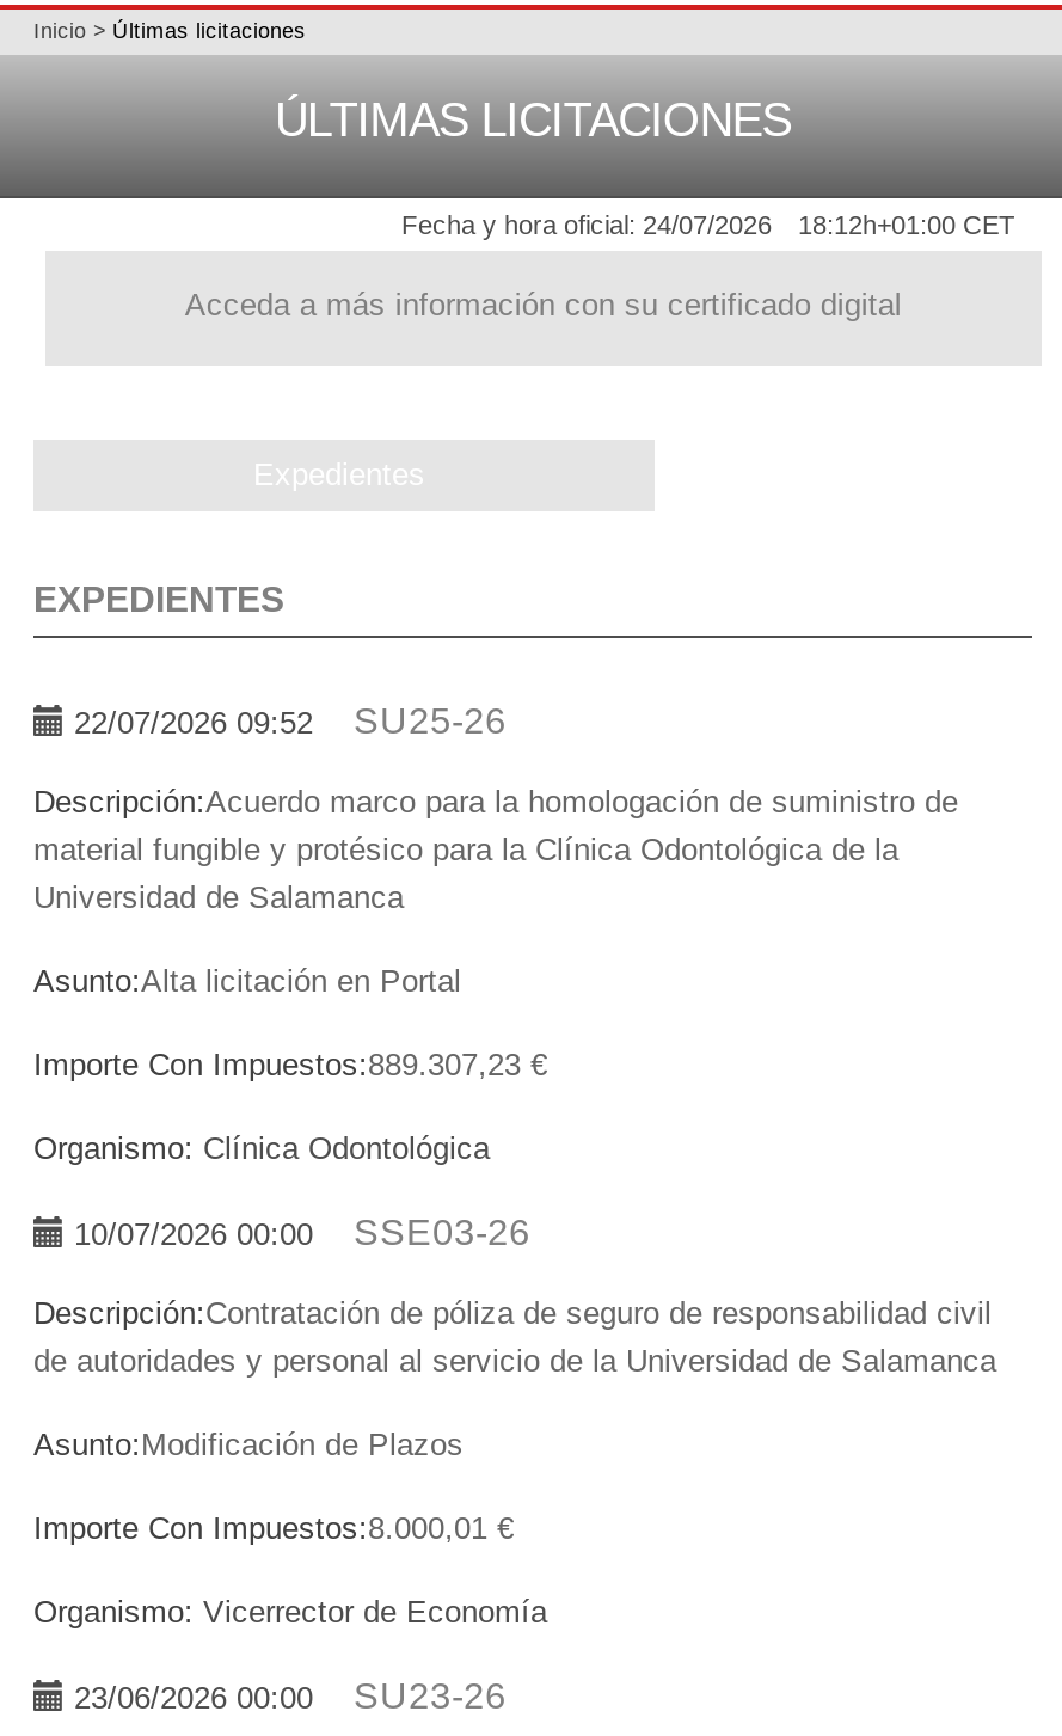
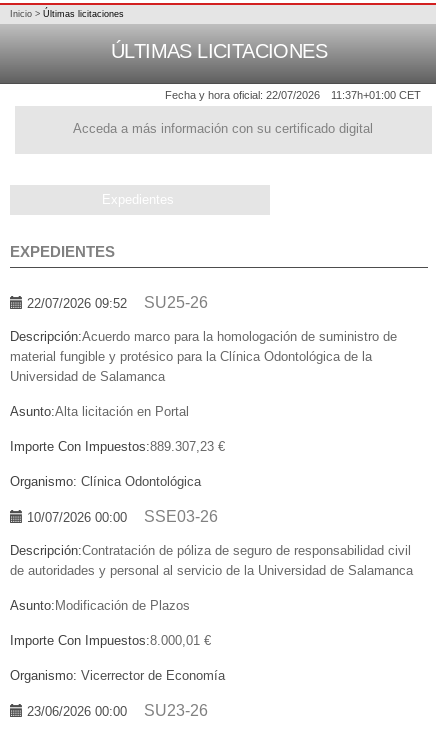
- Fecha y hora oficial: 24/07/2026
+ Fecha y hora oficial: 22/07/2026

- 18:12h+01:00 CET
+ 11:37h+01:00 CET
